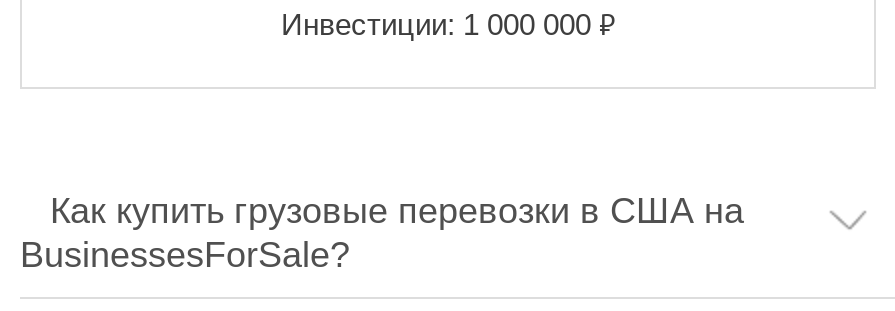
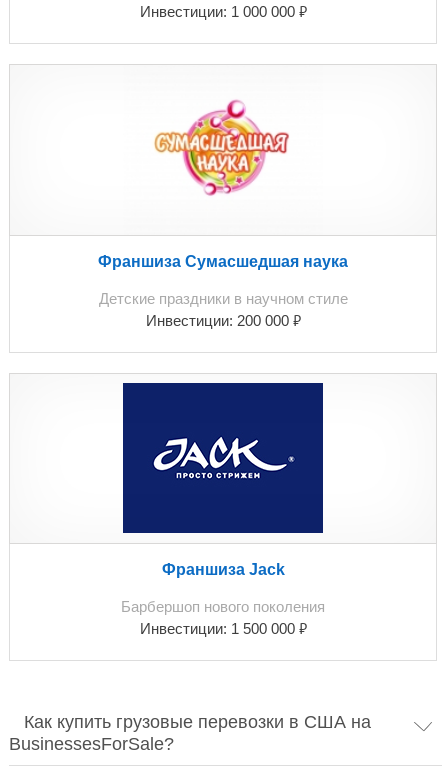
+ Франшиза Сумасшедшая наука
+ Детские праздники в научном стиле
+ Инвестиции: 200 000 ₽

+ [image]
+ Франшиза Jack
+ Барбершоп нового поколения
+ Инвестиции: 1 500 000 ₽

+ [image]
